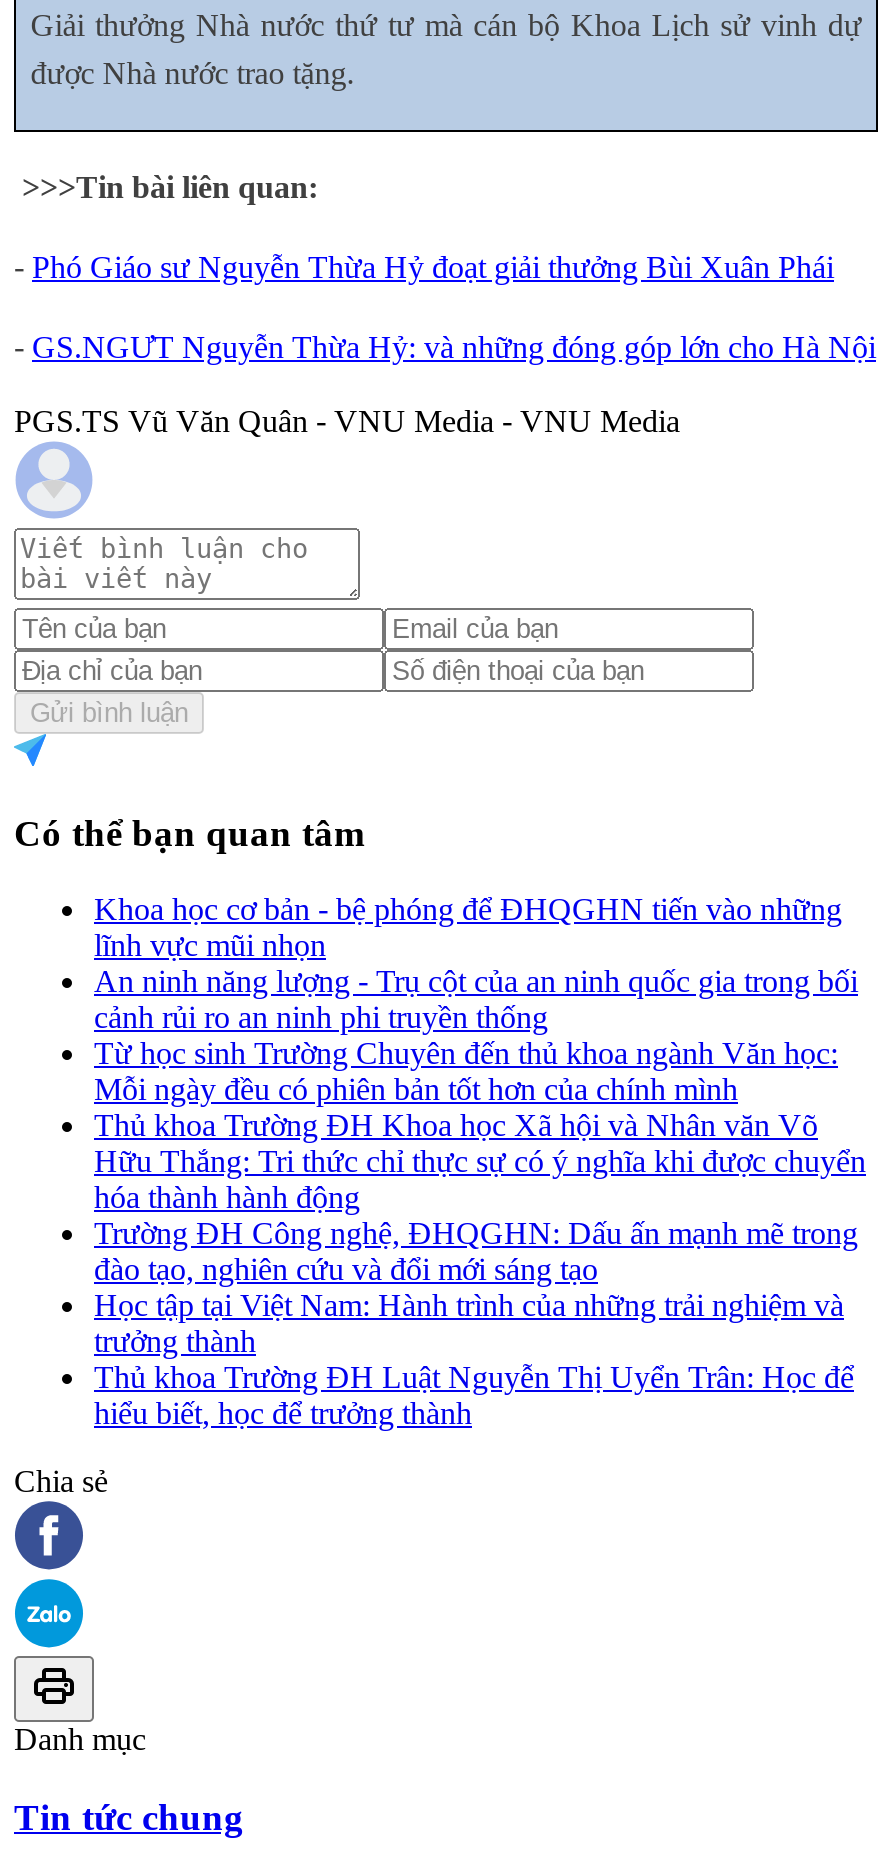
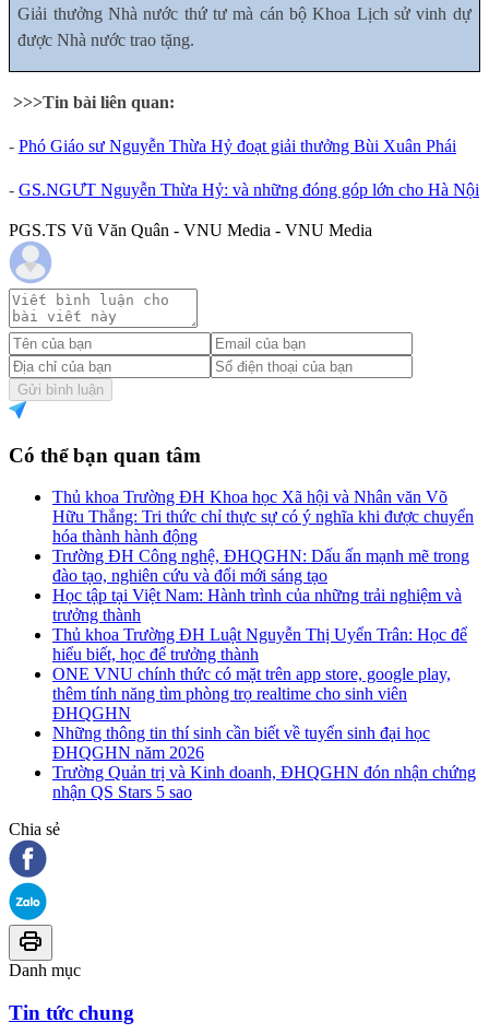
- Khoa học cơ bản - bệ phóng để ĐHQGHN tiến vào những
- lĩnh vực mũi nhọn
- An ninh năng lượng - Trụ cột của an ninh quốc gia trong bối
- cảnh rủi ro an ninh phi truyền thống
- Từ học sinh Trường Chuyên đến thủ khoa ngành Văn học:
- Mỗi ngày đều có phiên bản tốt hơn của chính mình

moved up: Thủ khoa Trường ĐH Khoa học Xã hội và Nhân văn Võ | Hữu Thắng: Tri thức chỉ thực sự có ý nghĩa khi được chuyển | hóa thành hành động | ... | Thủ khoa Trường ĐH Luật Nguyễn Thị Uyển Trân: Học để | hiểu biết, học để trưởng thành

+ ONE VNU chính thức có mặt trên app store, google play,
+ thêm tính năng tìm phòng trọ realtime cho sinh viên
+ ĐHQGHN
+ Những thông tin thí sinh cần biết về tuyển sinh đại học
+ ĐHQGHN năm 2026
+ Trường Quản trị và Kinh doanh, ĐHQGHN đón nhận chứng
+ nhận QS Stars 5 sao
